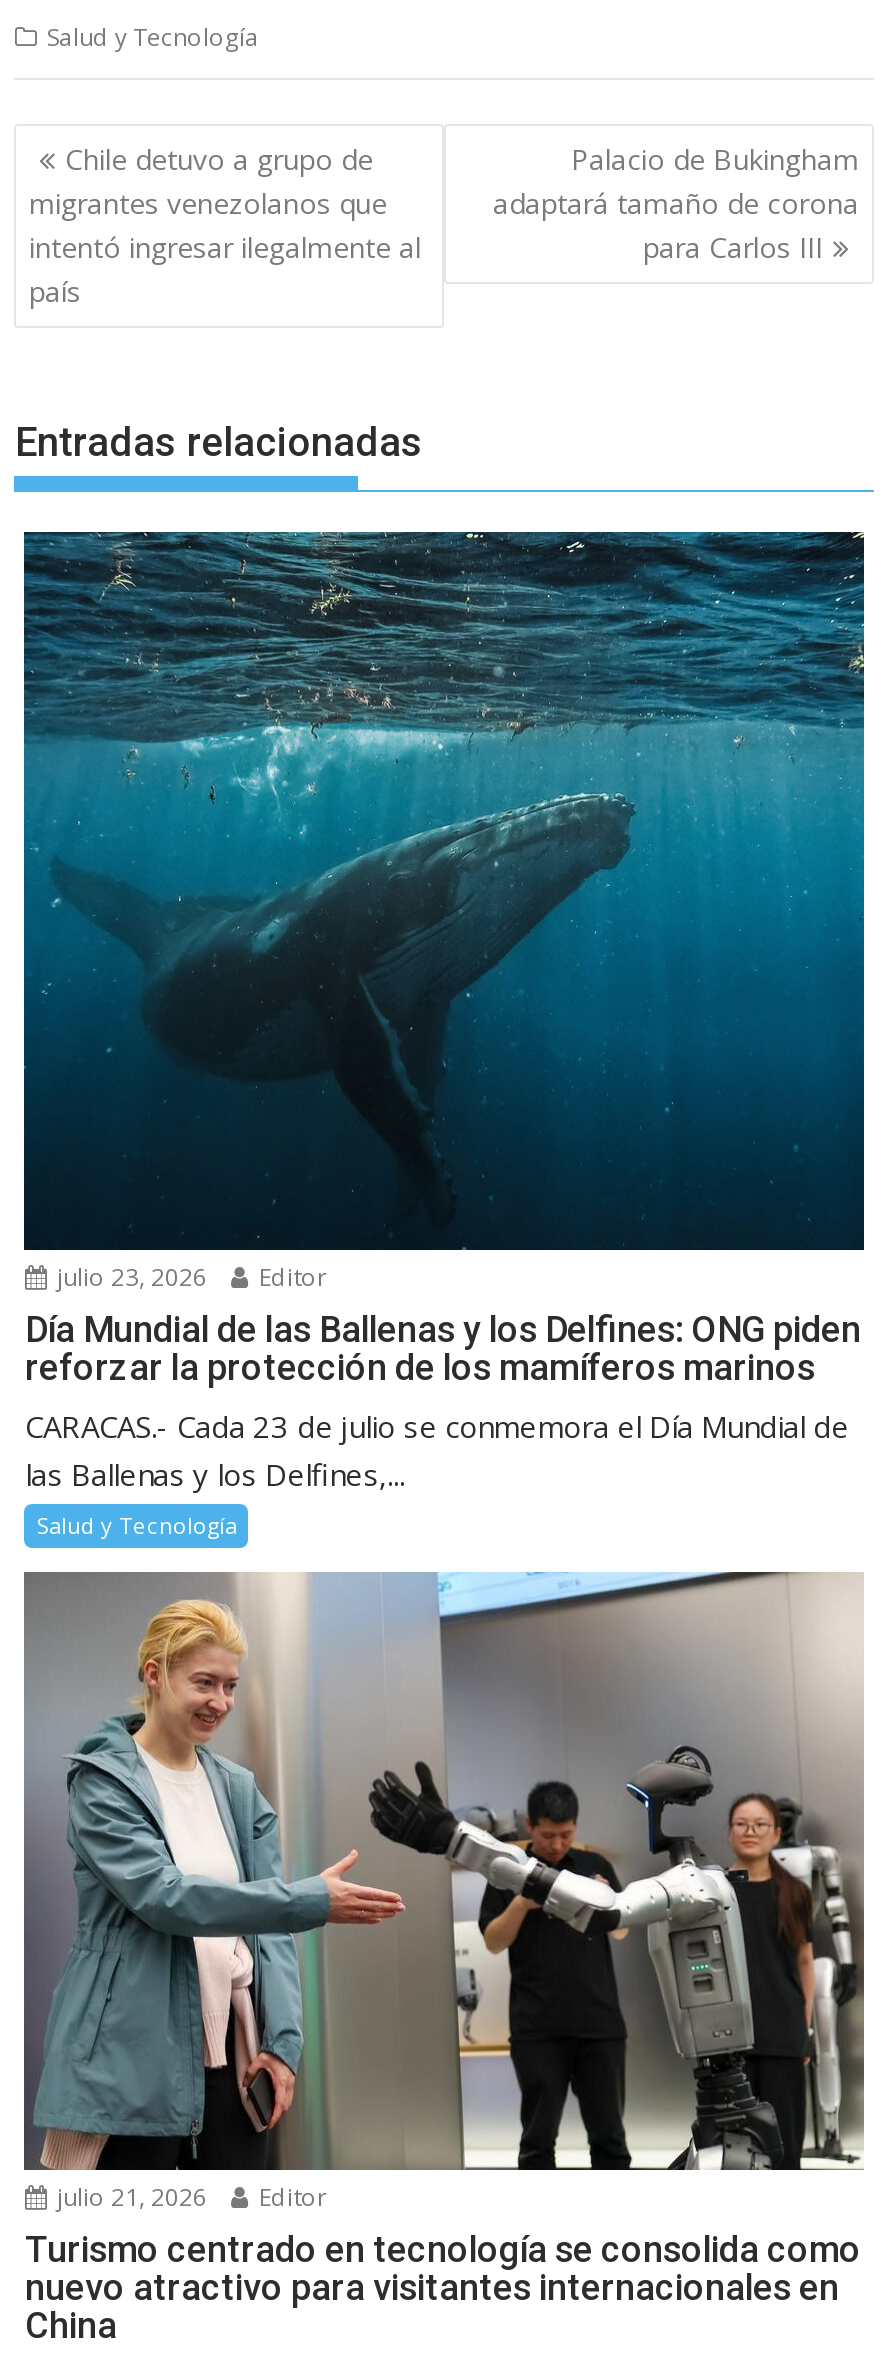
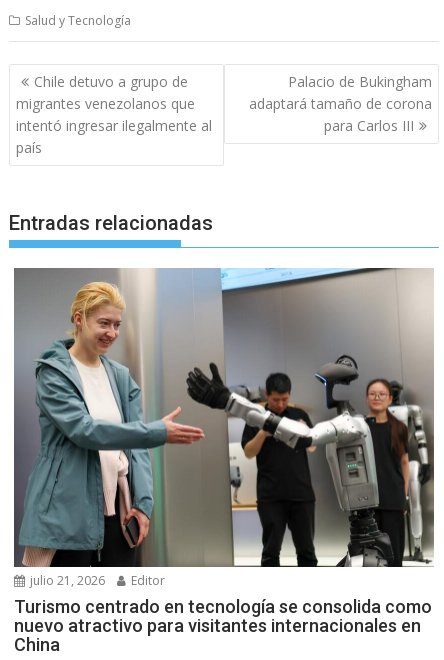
- [image]
- julio 23, 2026
- Editor
- Día Mundial de las Ballenas y los Delfines: ONG piden
- reforzar la protección de los mamíferos marinos
- CARACAS.- Cada 23 de julio se conmemora el Día Mundial de
- las Ballenas y los Delfines,...
- Salud y Tecnología
